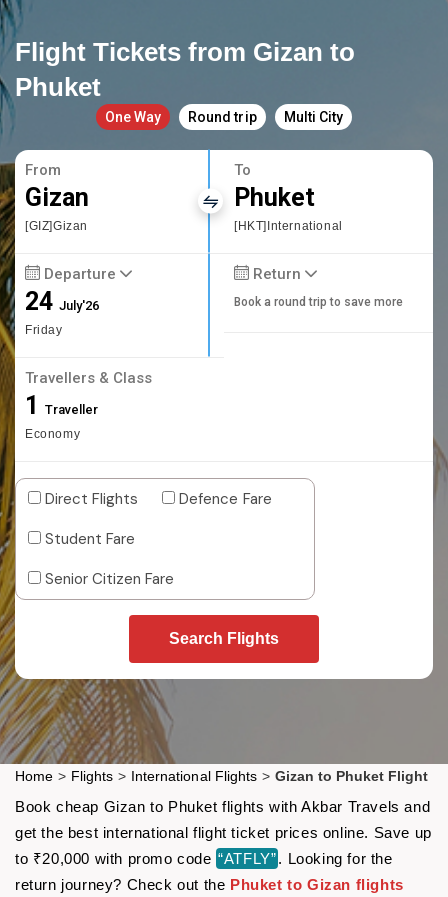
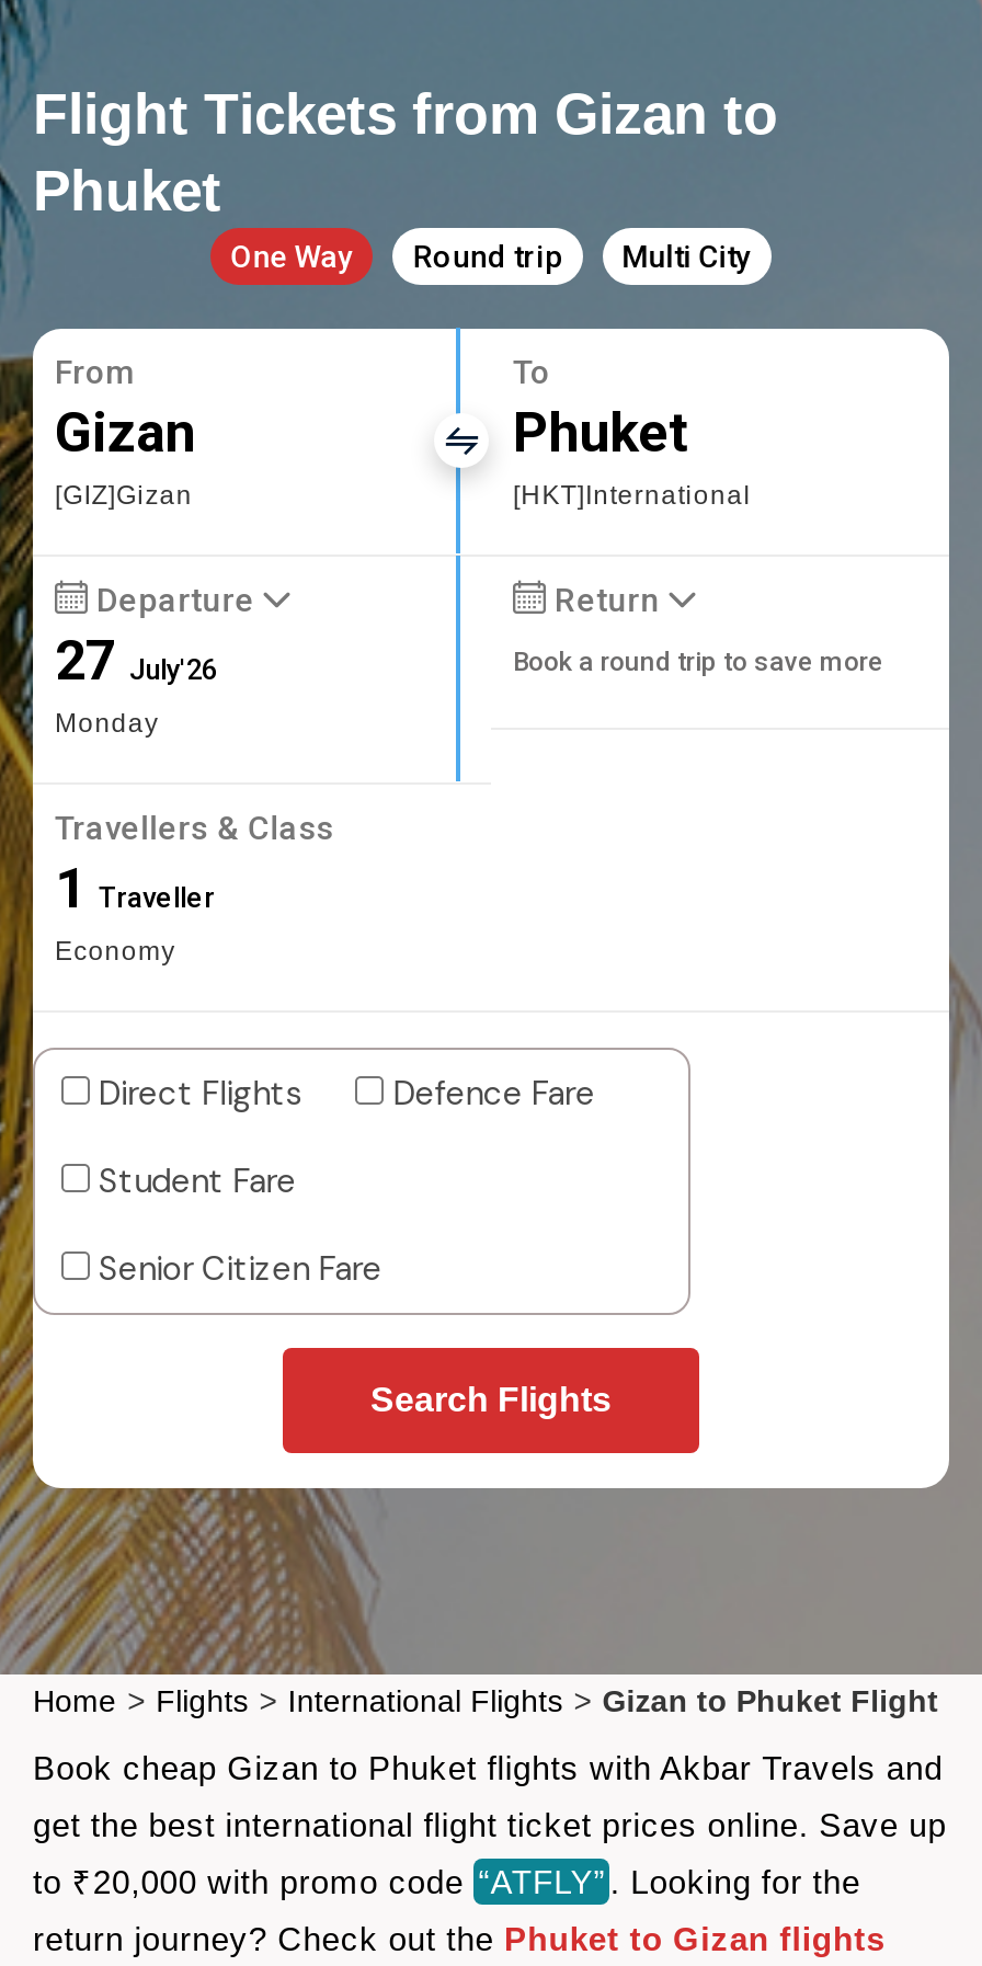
- 24 July'26
- Friday
+ 27 July'26
+ Monday
